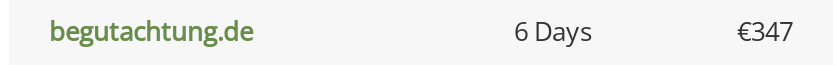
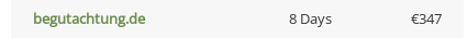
- 6 Days
+ 8 Days
